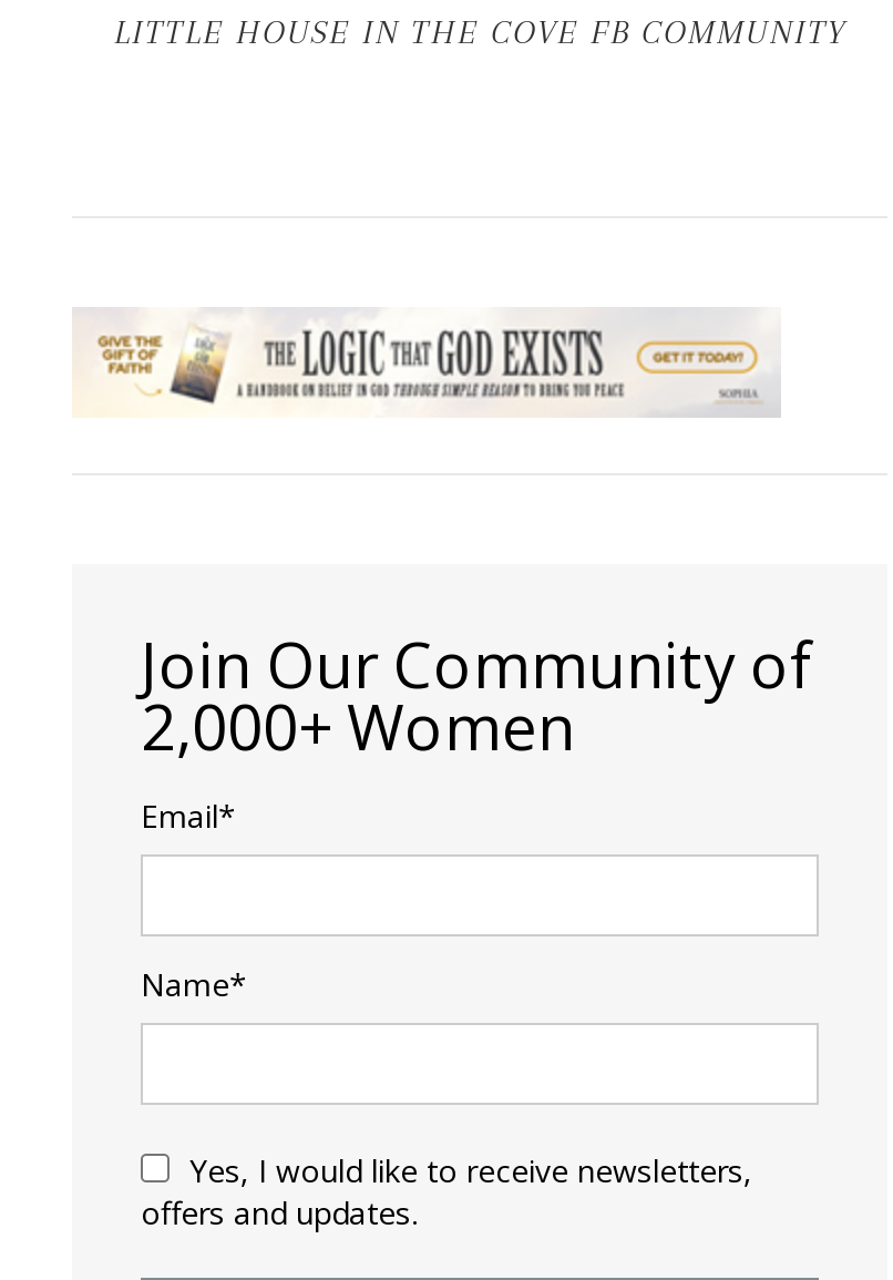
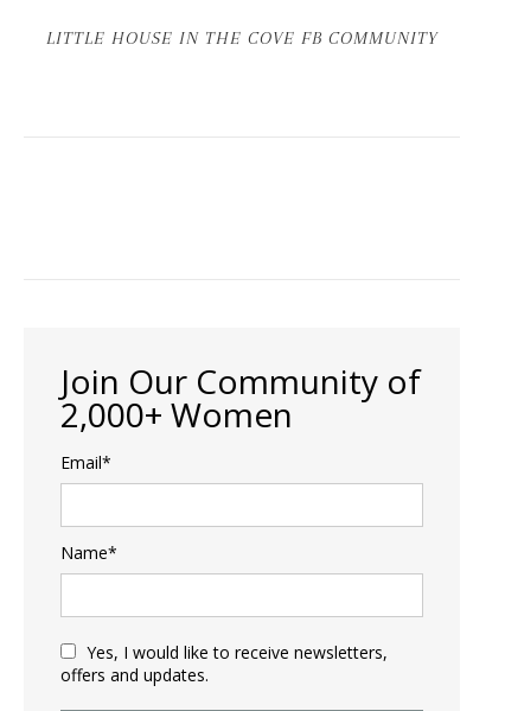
- [image]
